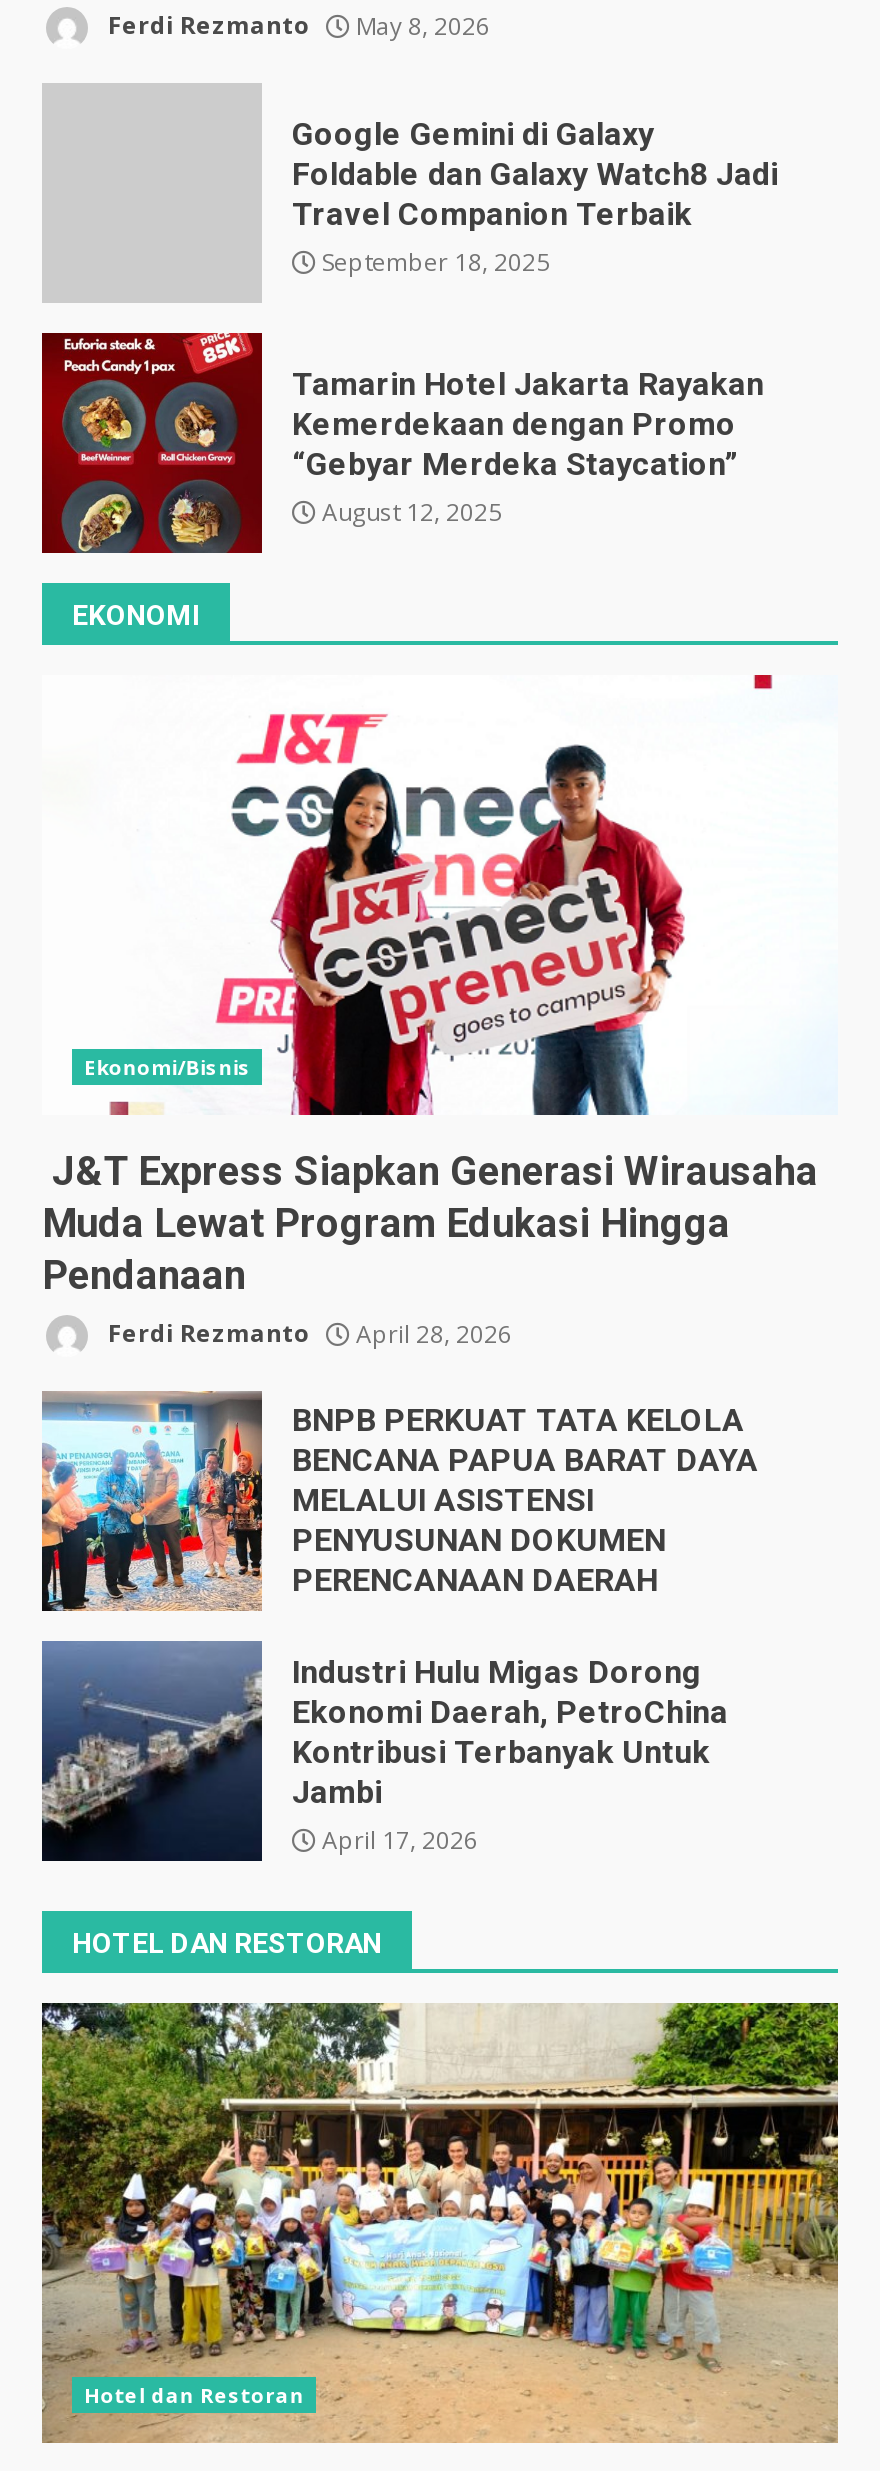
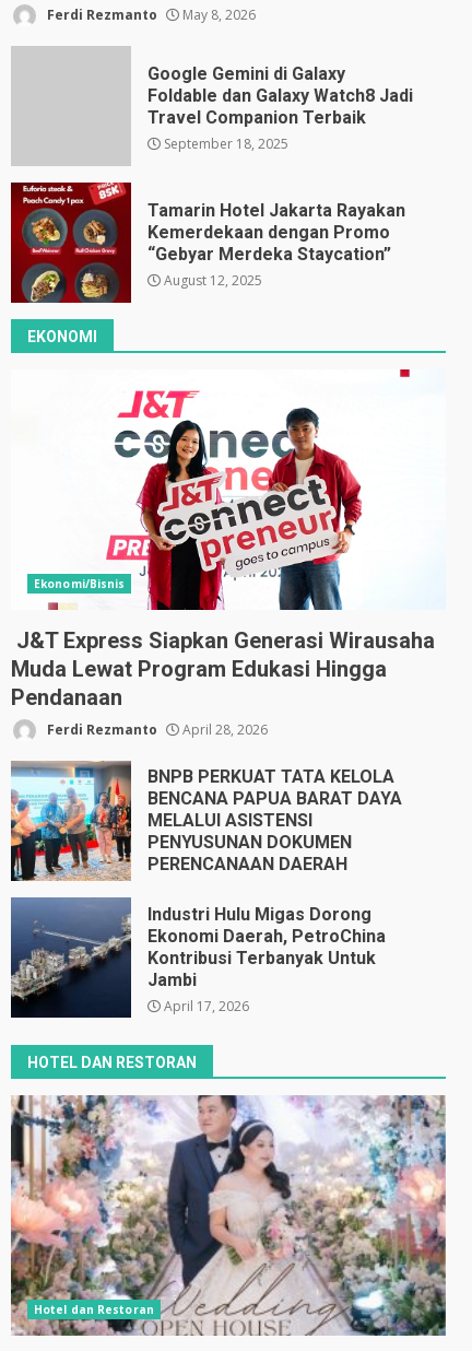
- [image]
+ [image]
